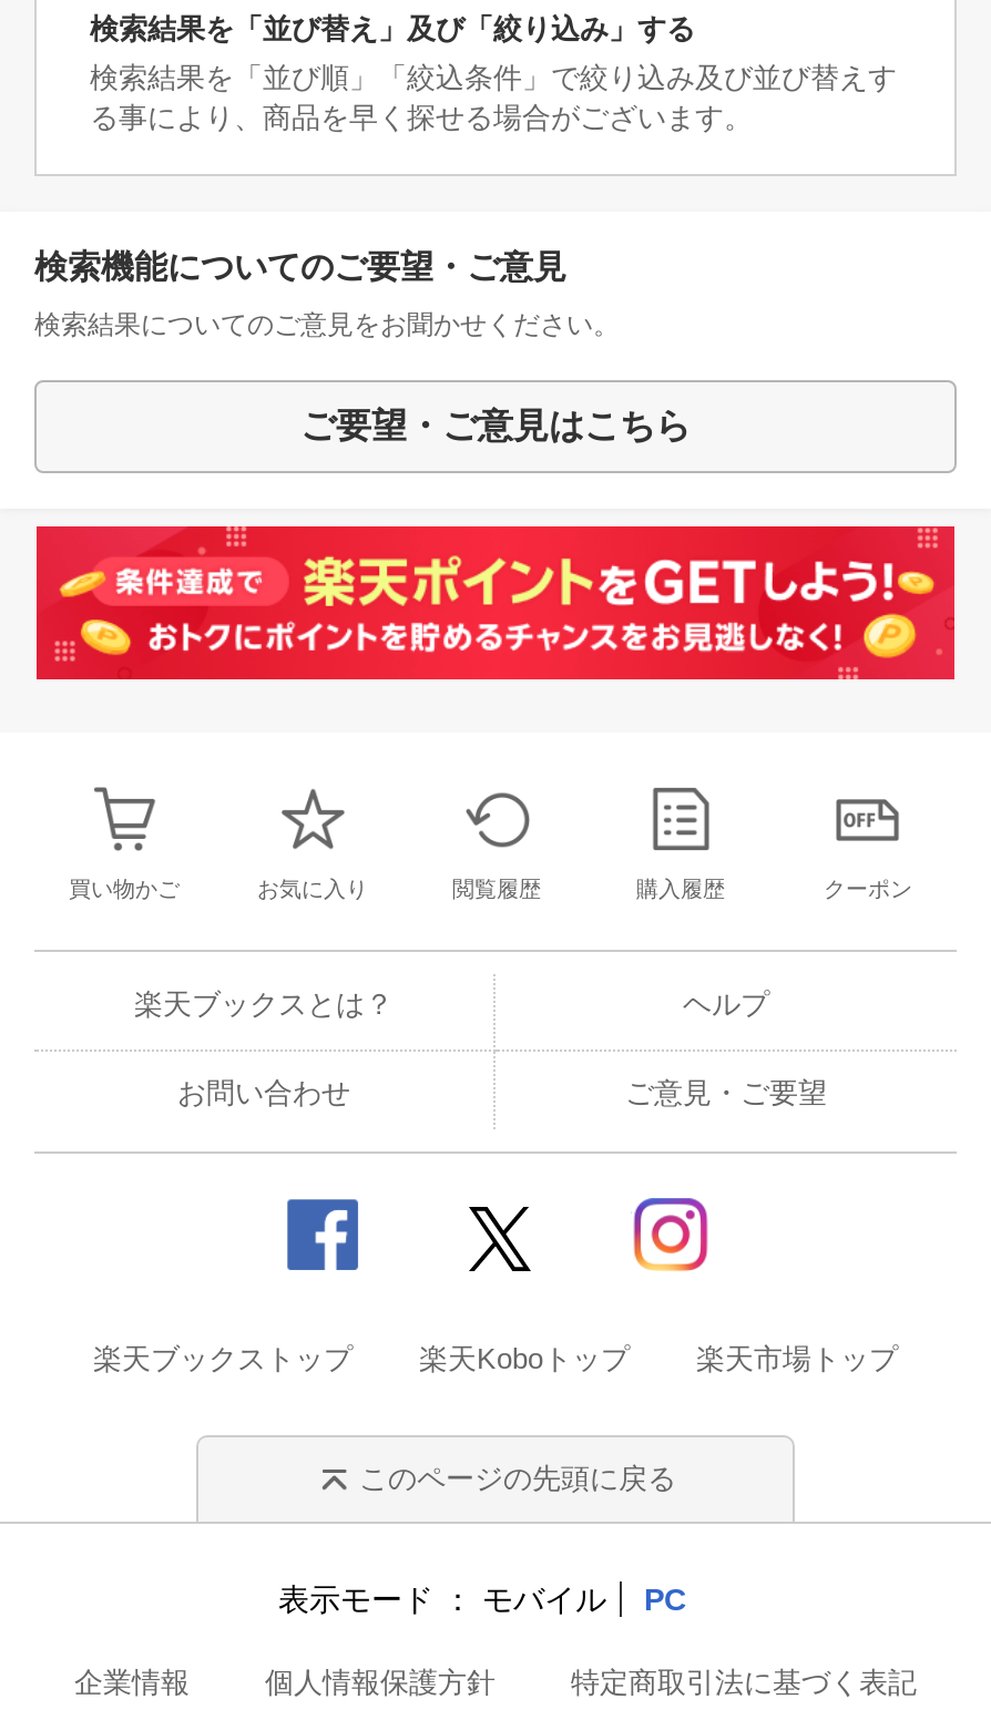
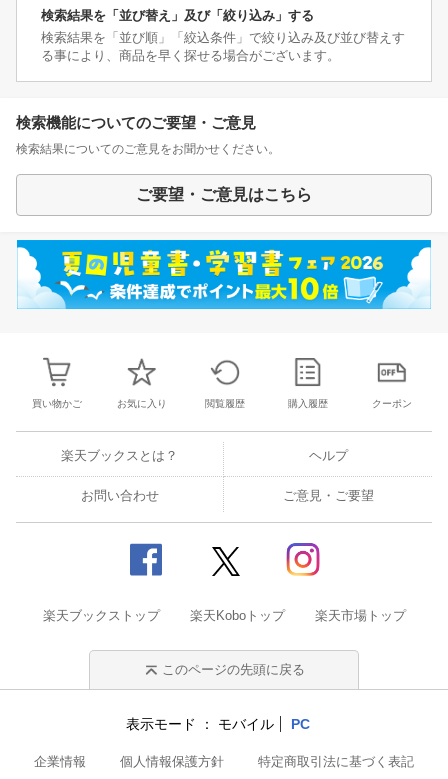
- [image]
+ [image]
